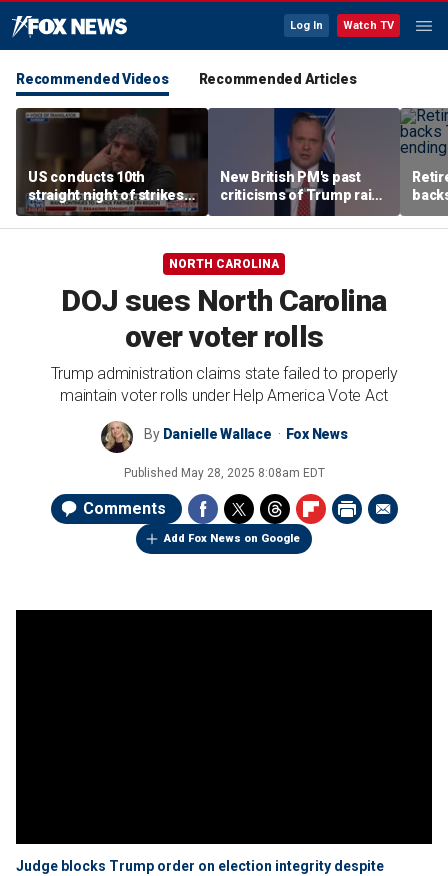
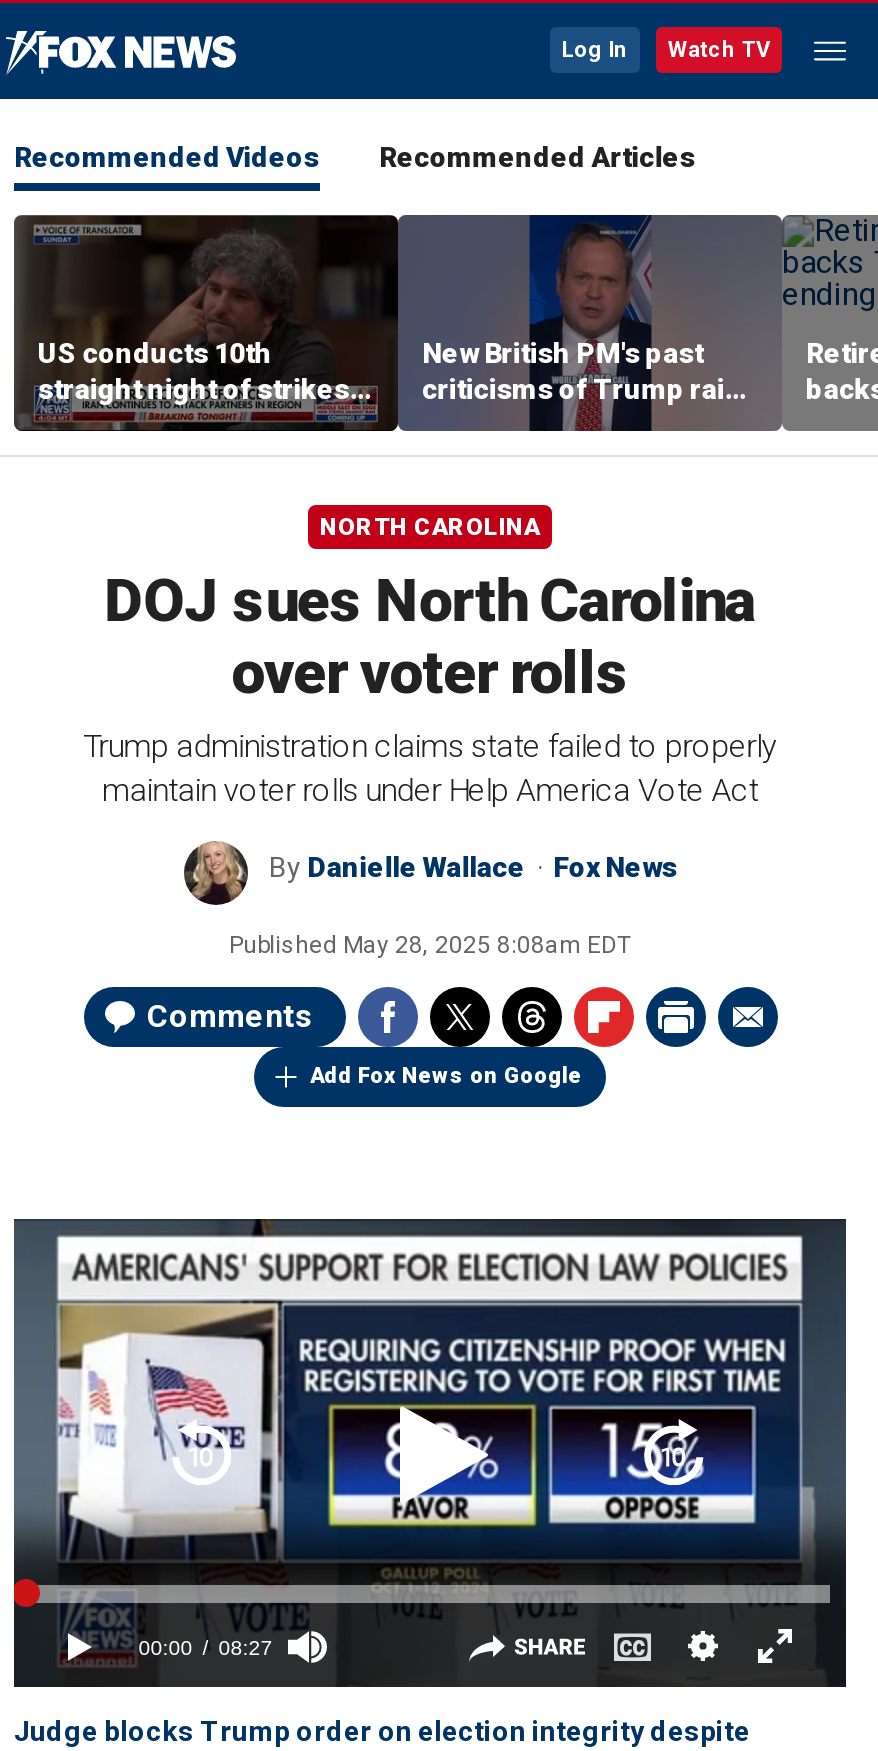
+ [image]
